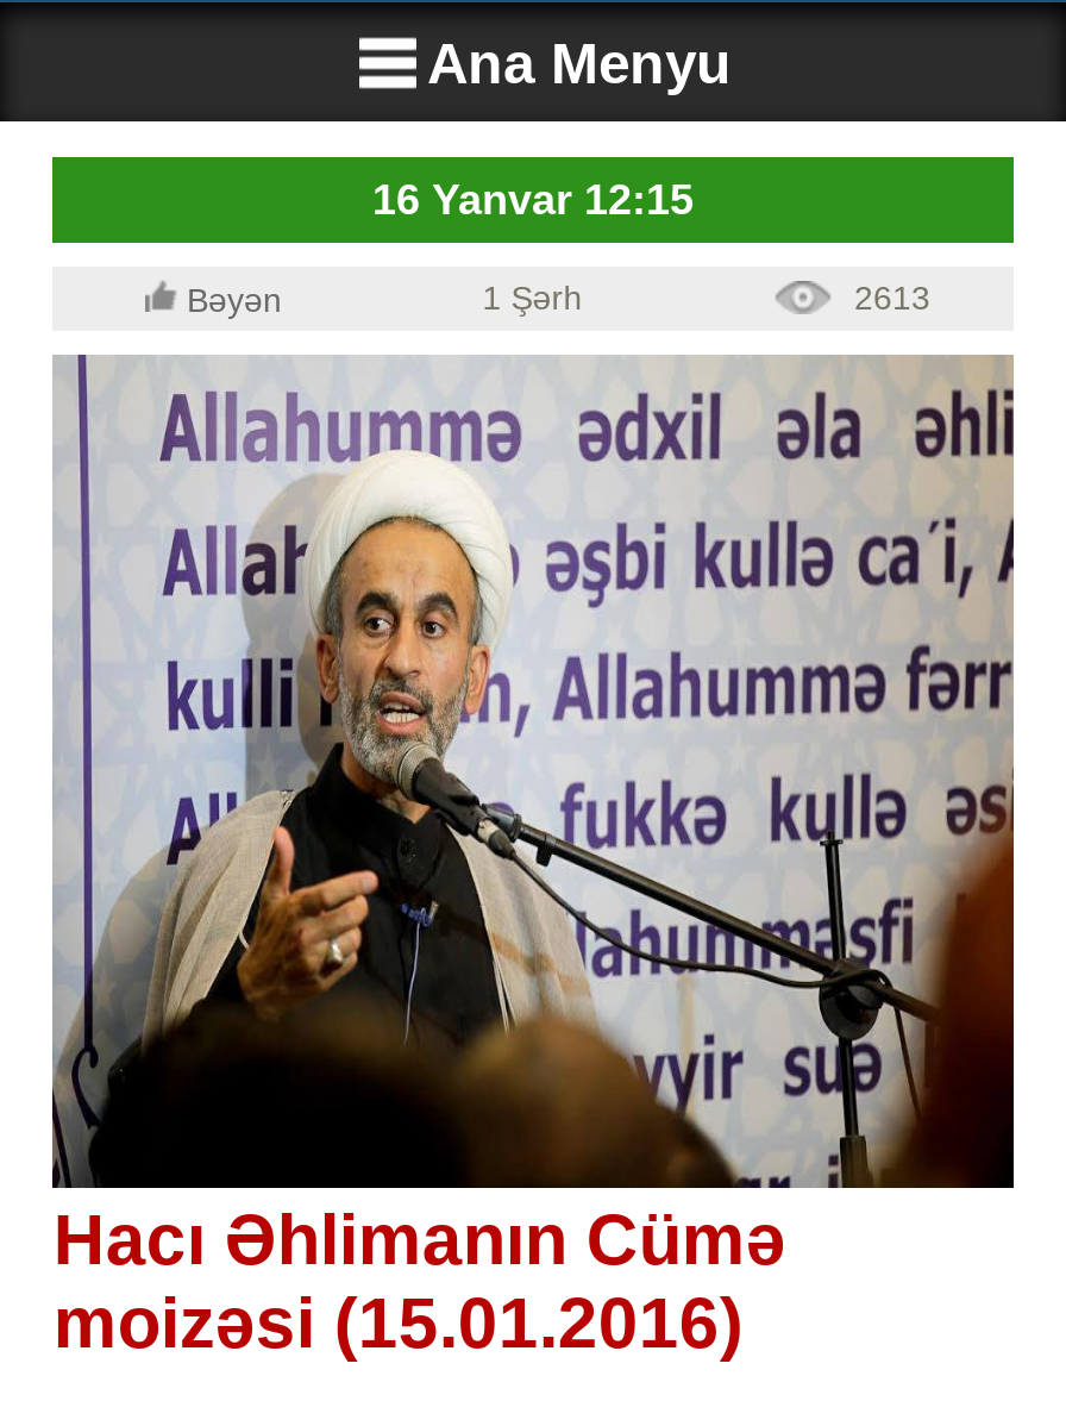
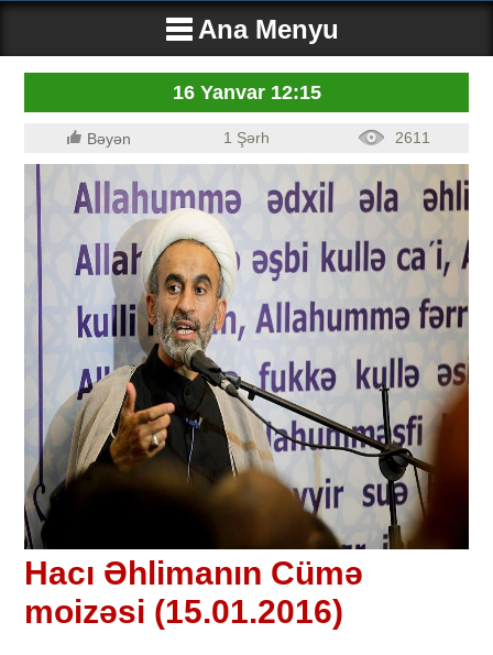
- 2613
+ 2611
